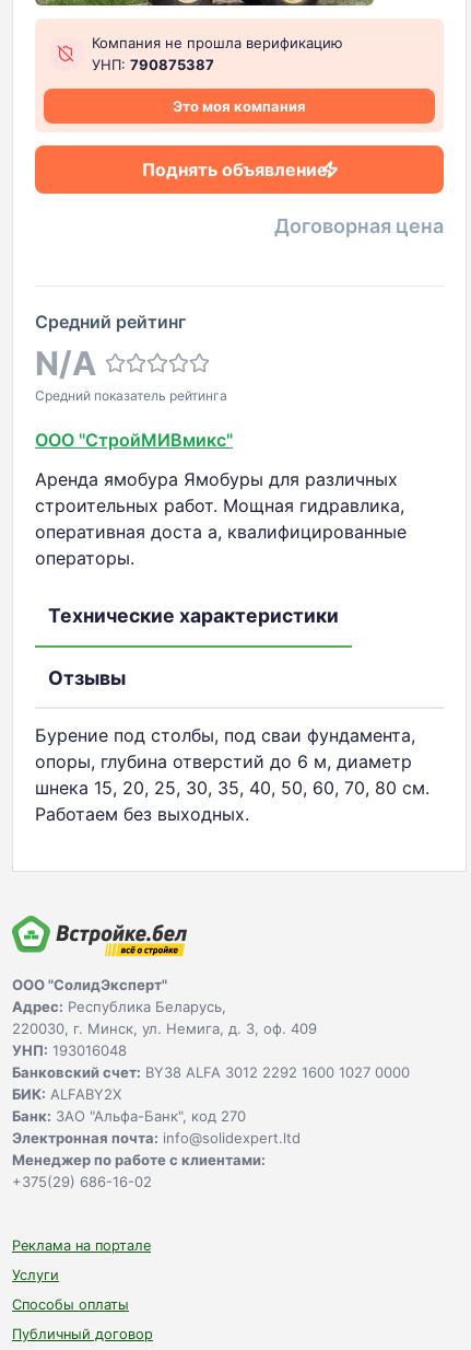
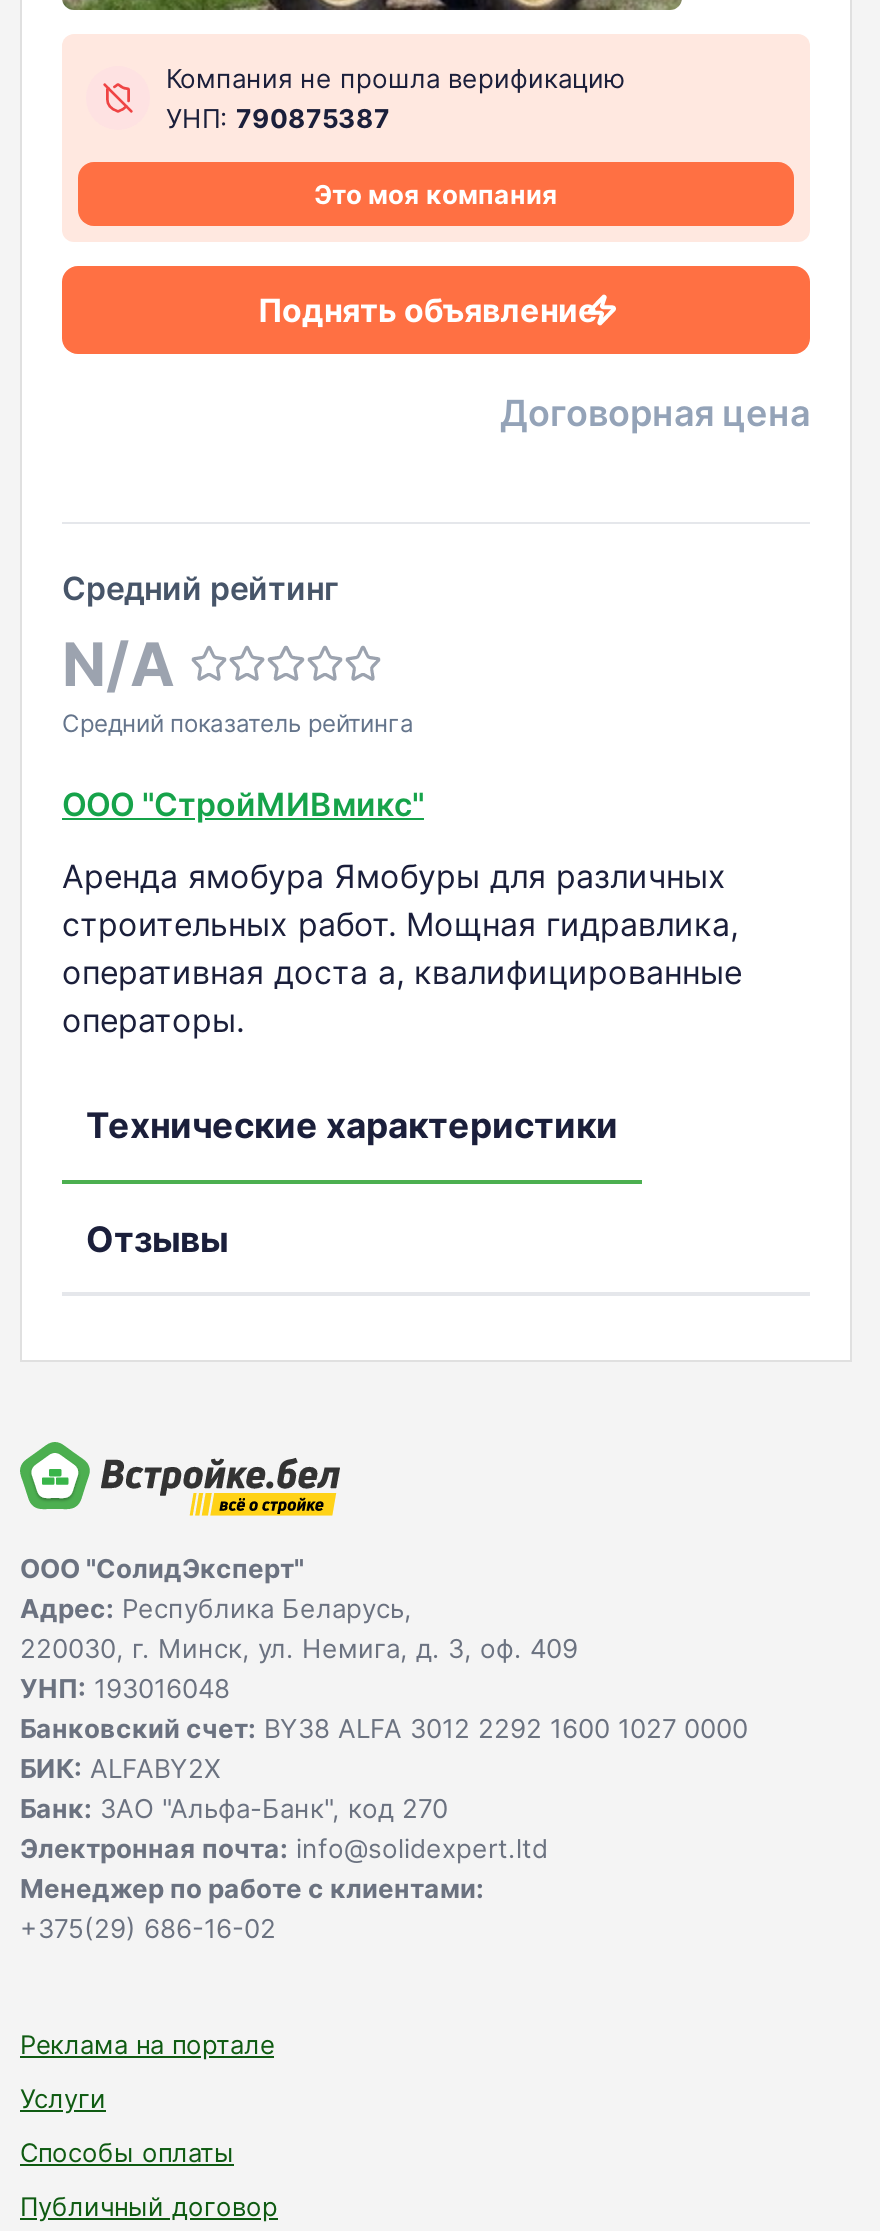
- Бурение под столбы, под сваи фундамента,
- опоры, глубина отверстий до 6 м, диаметр
- шнека 15, 20, 25, 30, 35, 40, 50, 60, 70, 80 см.
- Работаем без выходных.
